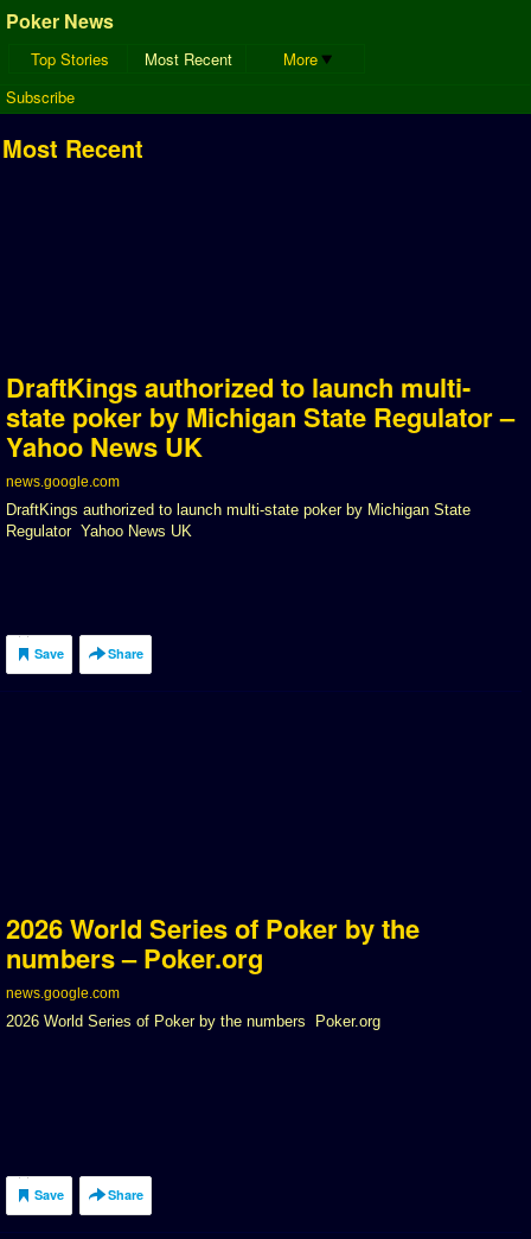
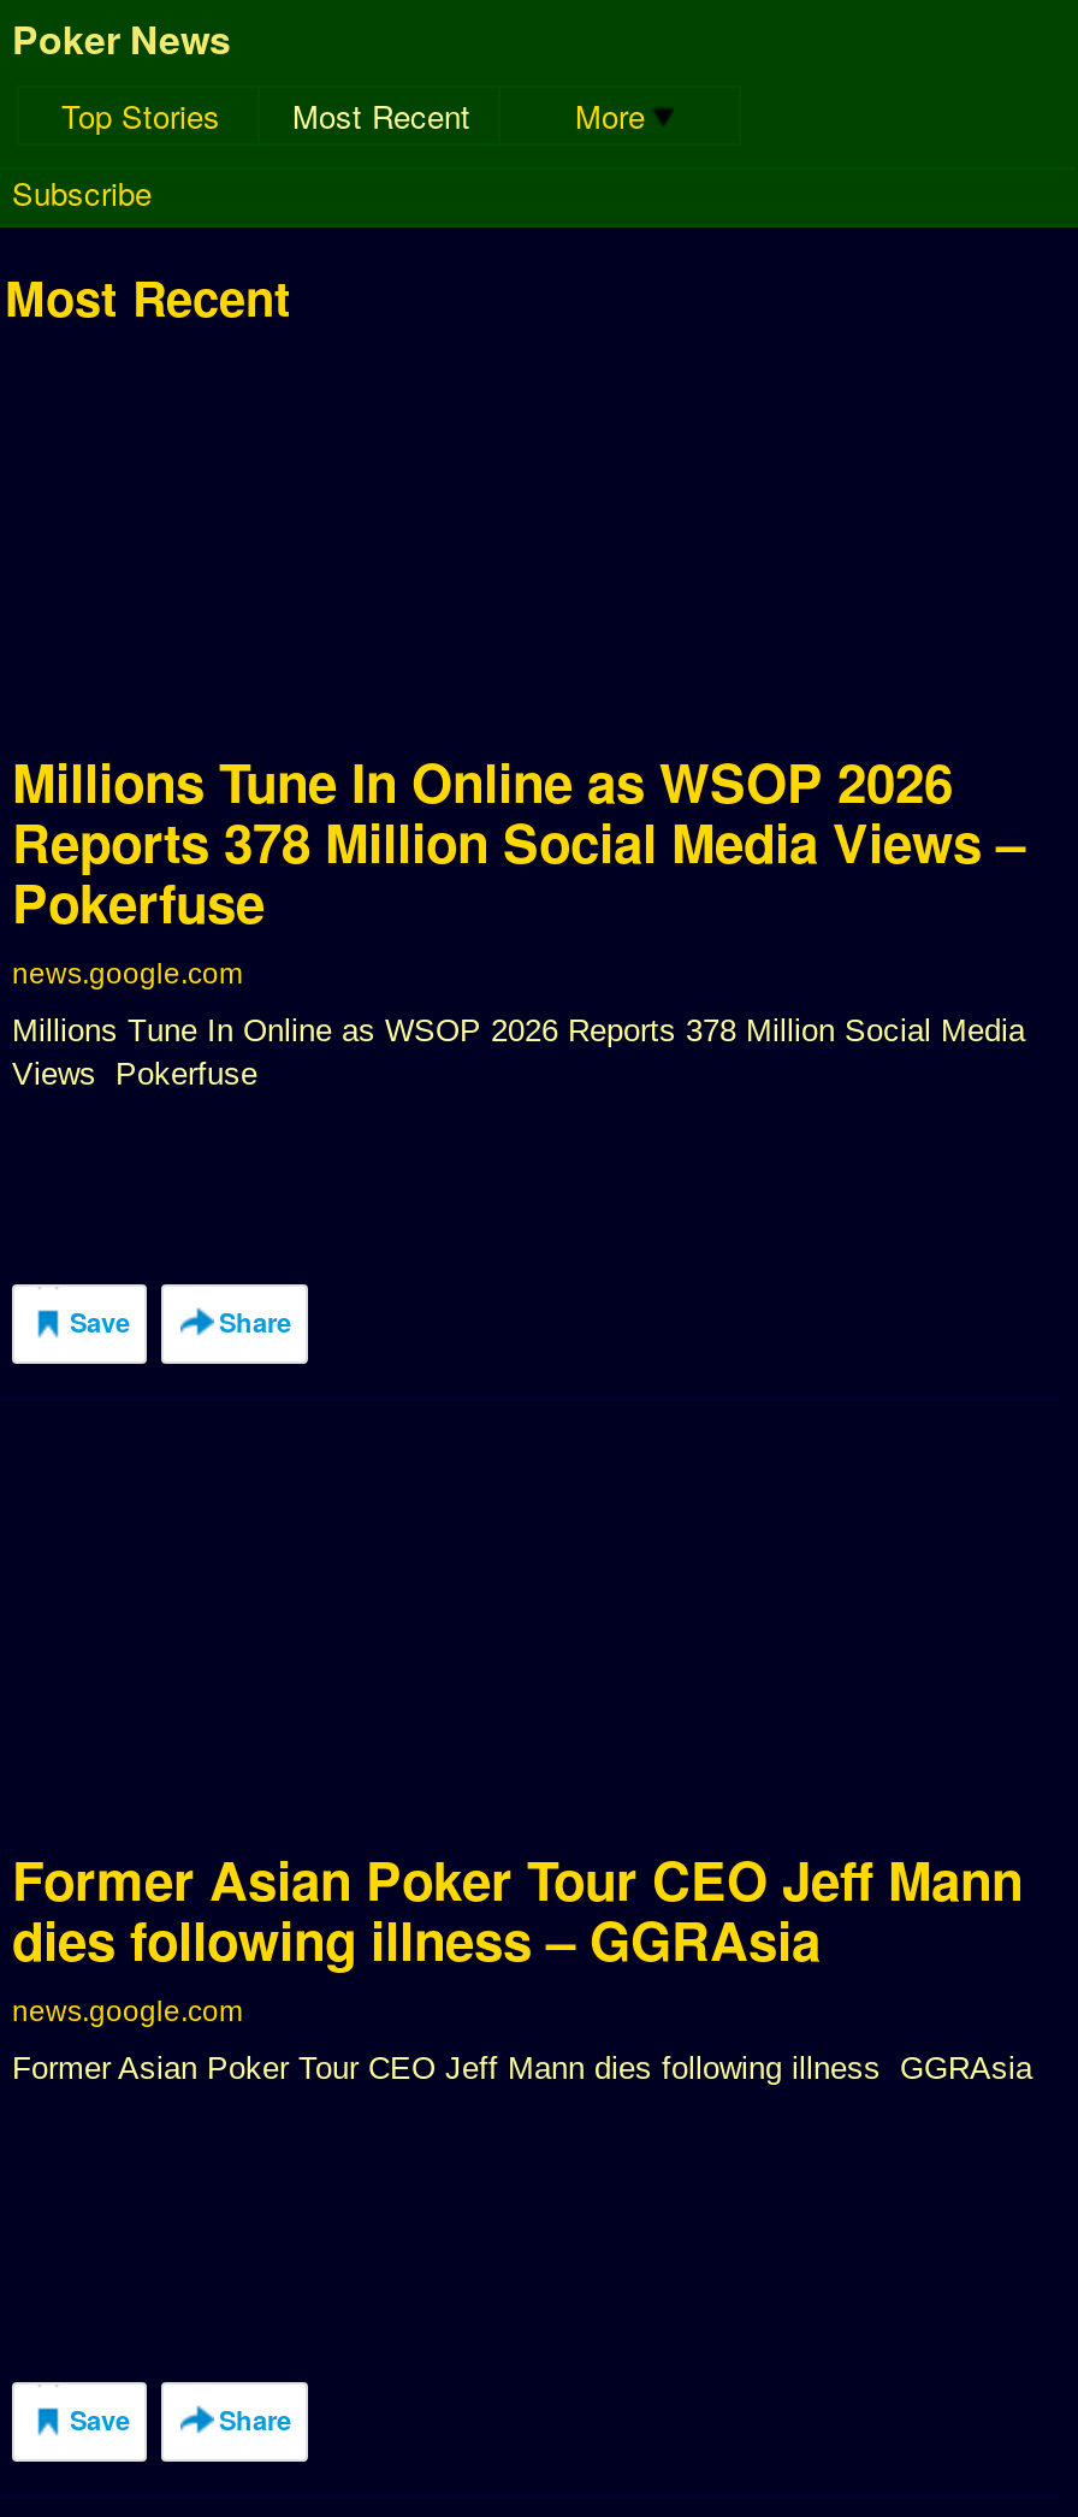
- DraftKings authorized to launch multi-
- state poker by Michigan State Regulator –
- Yahoo News UK
+ Millions Tune In Online as WSOP 2026
+ Reports 378 Million Social Media Views –
+ Pokerfuse

- DraftKings authorized to launch multi-state poker by Michigan State
- Regulator Yahoo News UK
+ Millions Tune In Online as WSOP 2026 Reports 378 Million Social Media
+ Views Pokerfuse

- 2026 World Series of Poker by the
- numbers – Poker.org
+ Former Asian Poker Tour CEO Jeff Mann
+ dies following illness – GGRAsia

- 2026 World Series of Poker by the numbers Poker.org
+ Former Asian Poker Tour CEO Jeff Mann dies following illness GGRAsia
